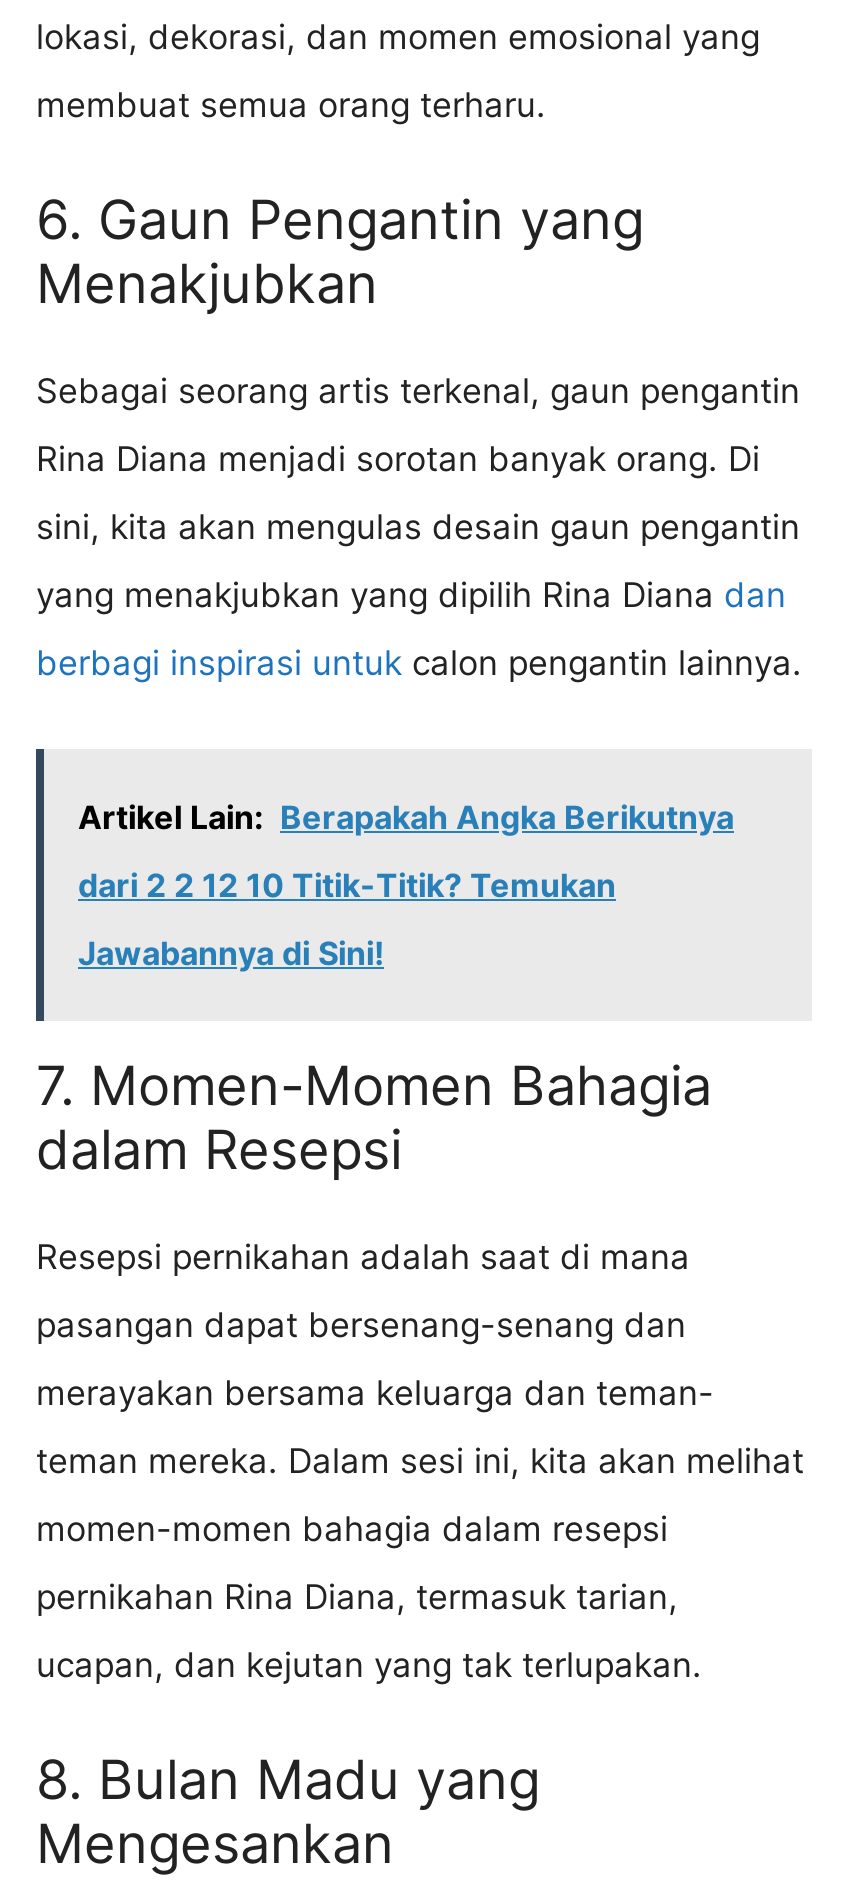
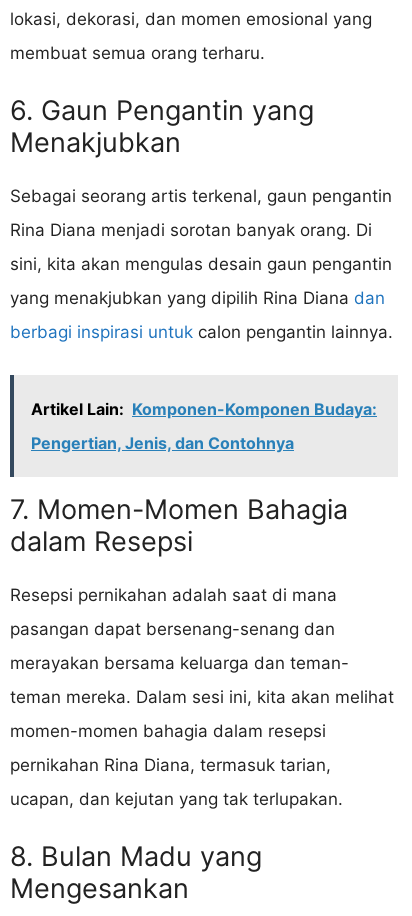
- Artikel Lain: Berapakah Angka Berikutnya
- dari 2 2 12 10 Titik-Titik? Temukan
- Jawabannya di Sini!
+ Artikel Lain: Komponen-Komponen Budaya:
+ Pengertian, Jenis, dan Contohnya
